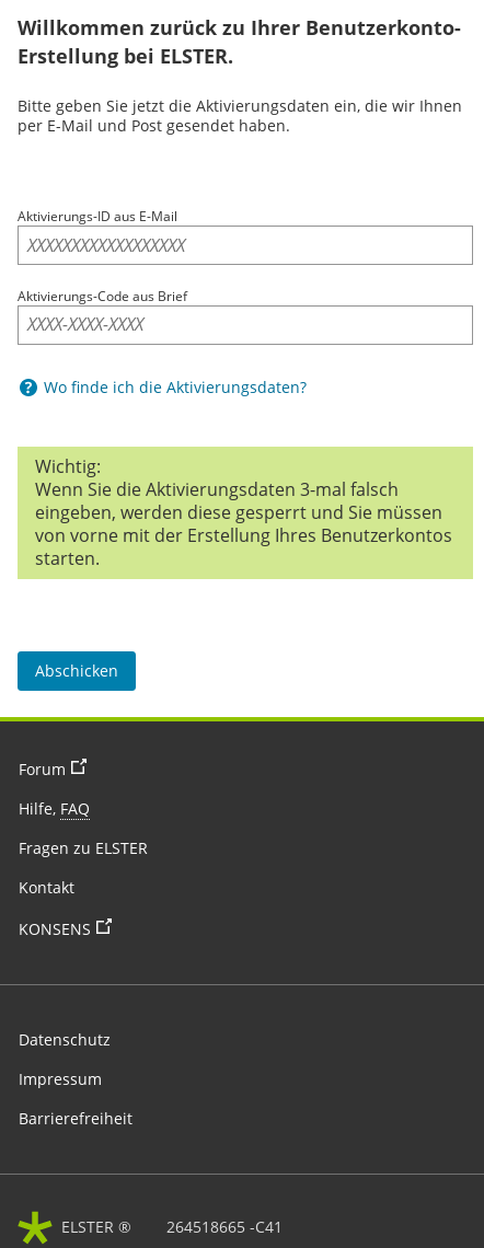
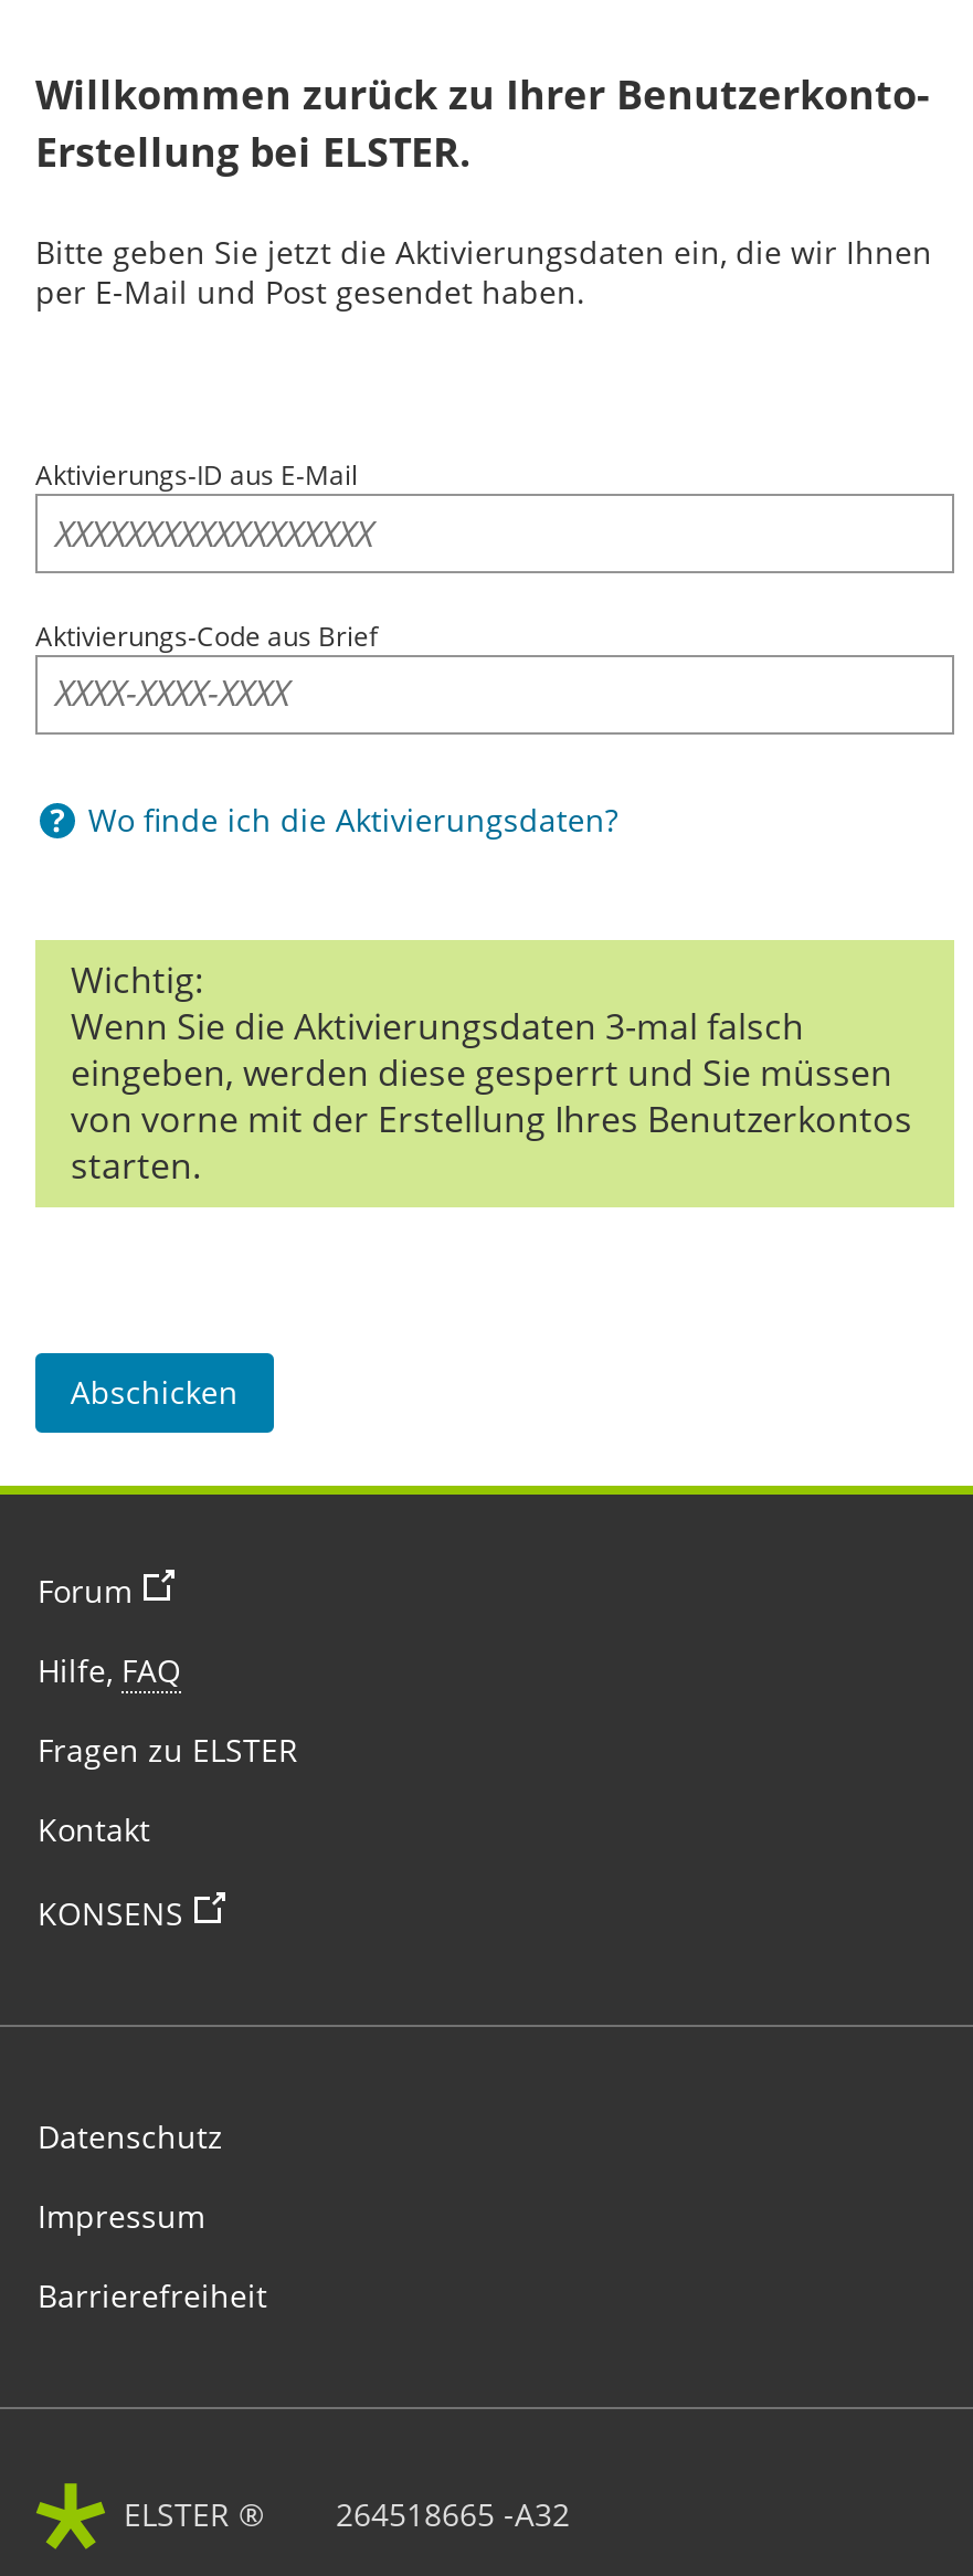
- ELSTER ® 264518665 -C41
+ ELSTER ® 264518665 -A32
